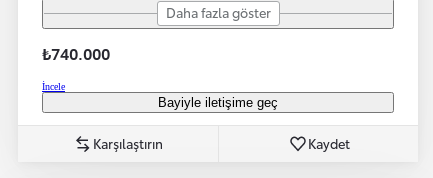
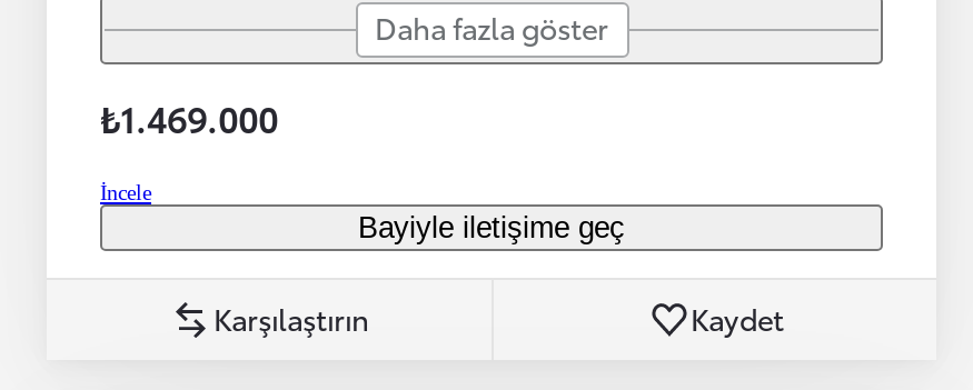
- ₺740.000
+ ₺1.469.000
